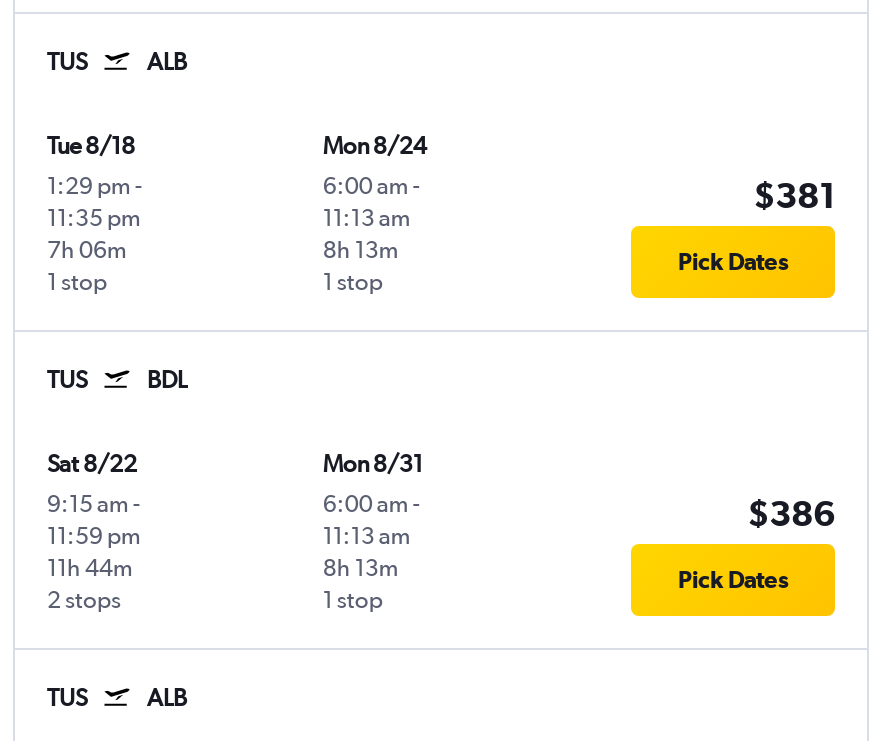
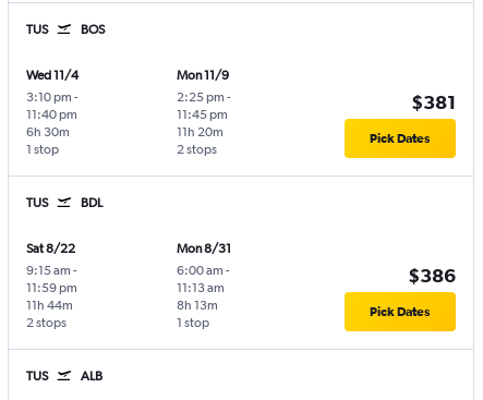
- ALB
+ BOS

- Tue 8/18
- 1:29 pm -
- 11:35 pm
+ Wed 11/4
+ 3:10 pm -
+ 11:40 pm

- Mon 8/24
- 6:00 am -
- 11:13 am
+ Mon 11/9
+ 2:25 pm -
+ 11:45 pm

- 7h 06m
+ 6h 30m

- 8h 13m
+ 11h 20m

- 1 stop
+ 2 stops
